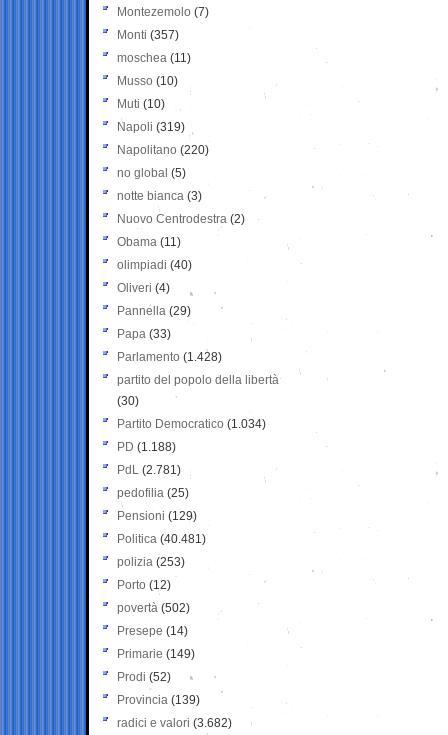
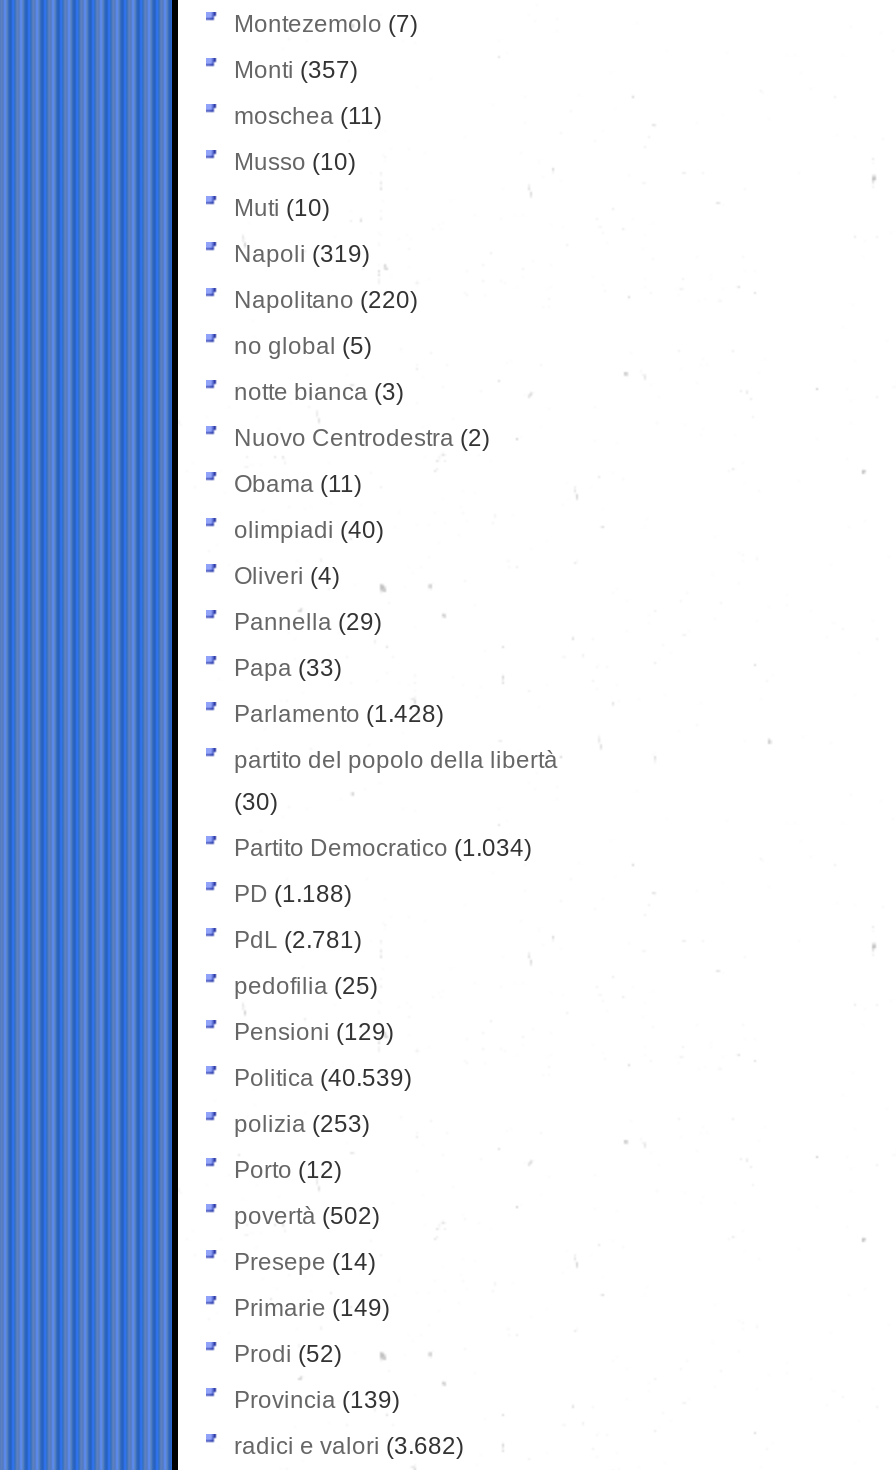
- Politica (40.481)
+ Politica (40.539)
